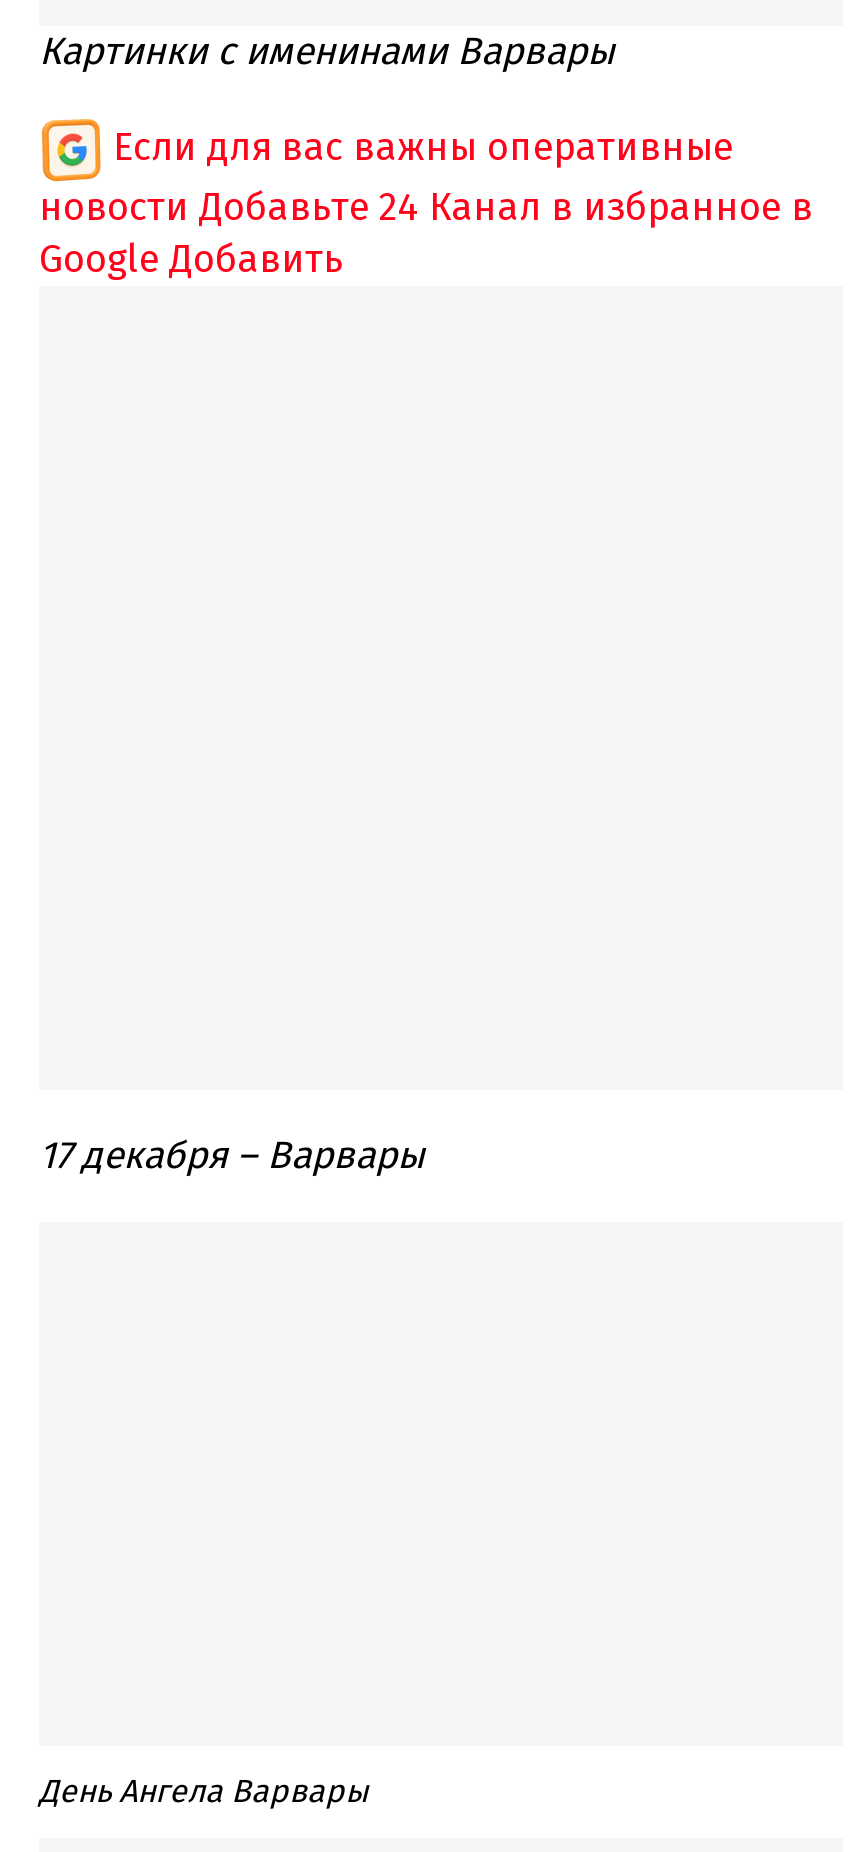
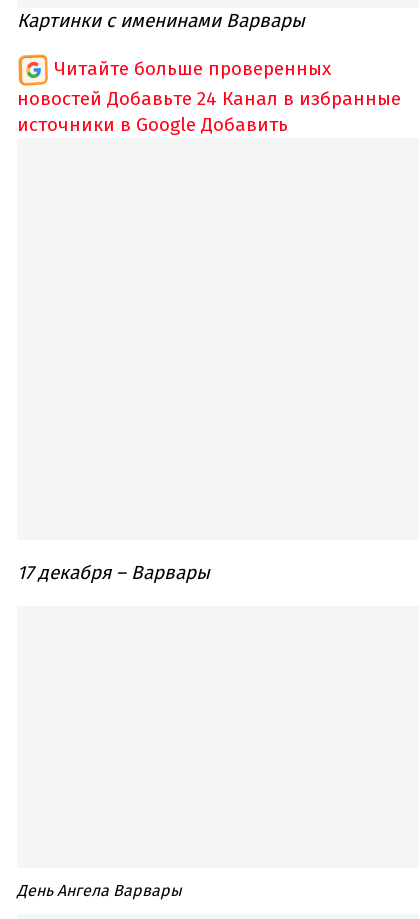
- Если для вас важны оперативные
- новости Добавьте 24 Канал в избранное в
- Google Добавить
+ Читайте больше проверенных
+ новостей Добавьте 24 Канал в избранные
+ источники в Google Добавить
